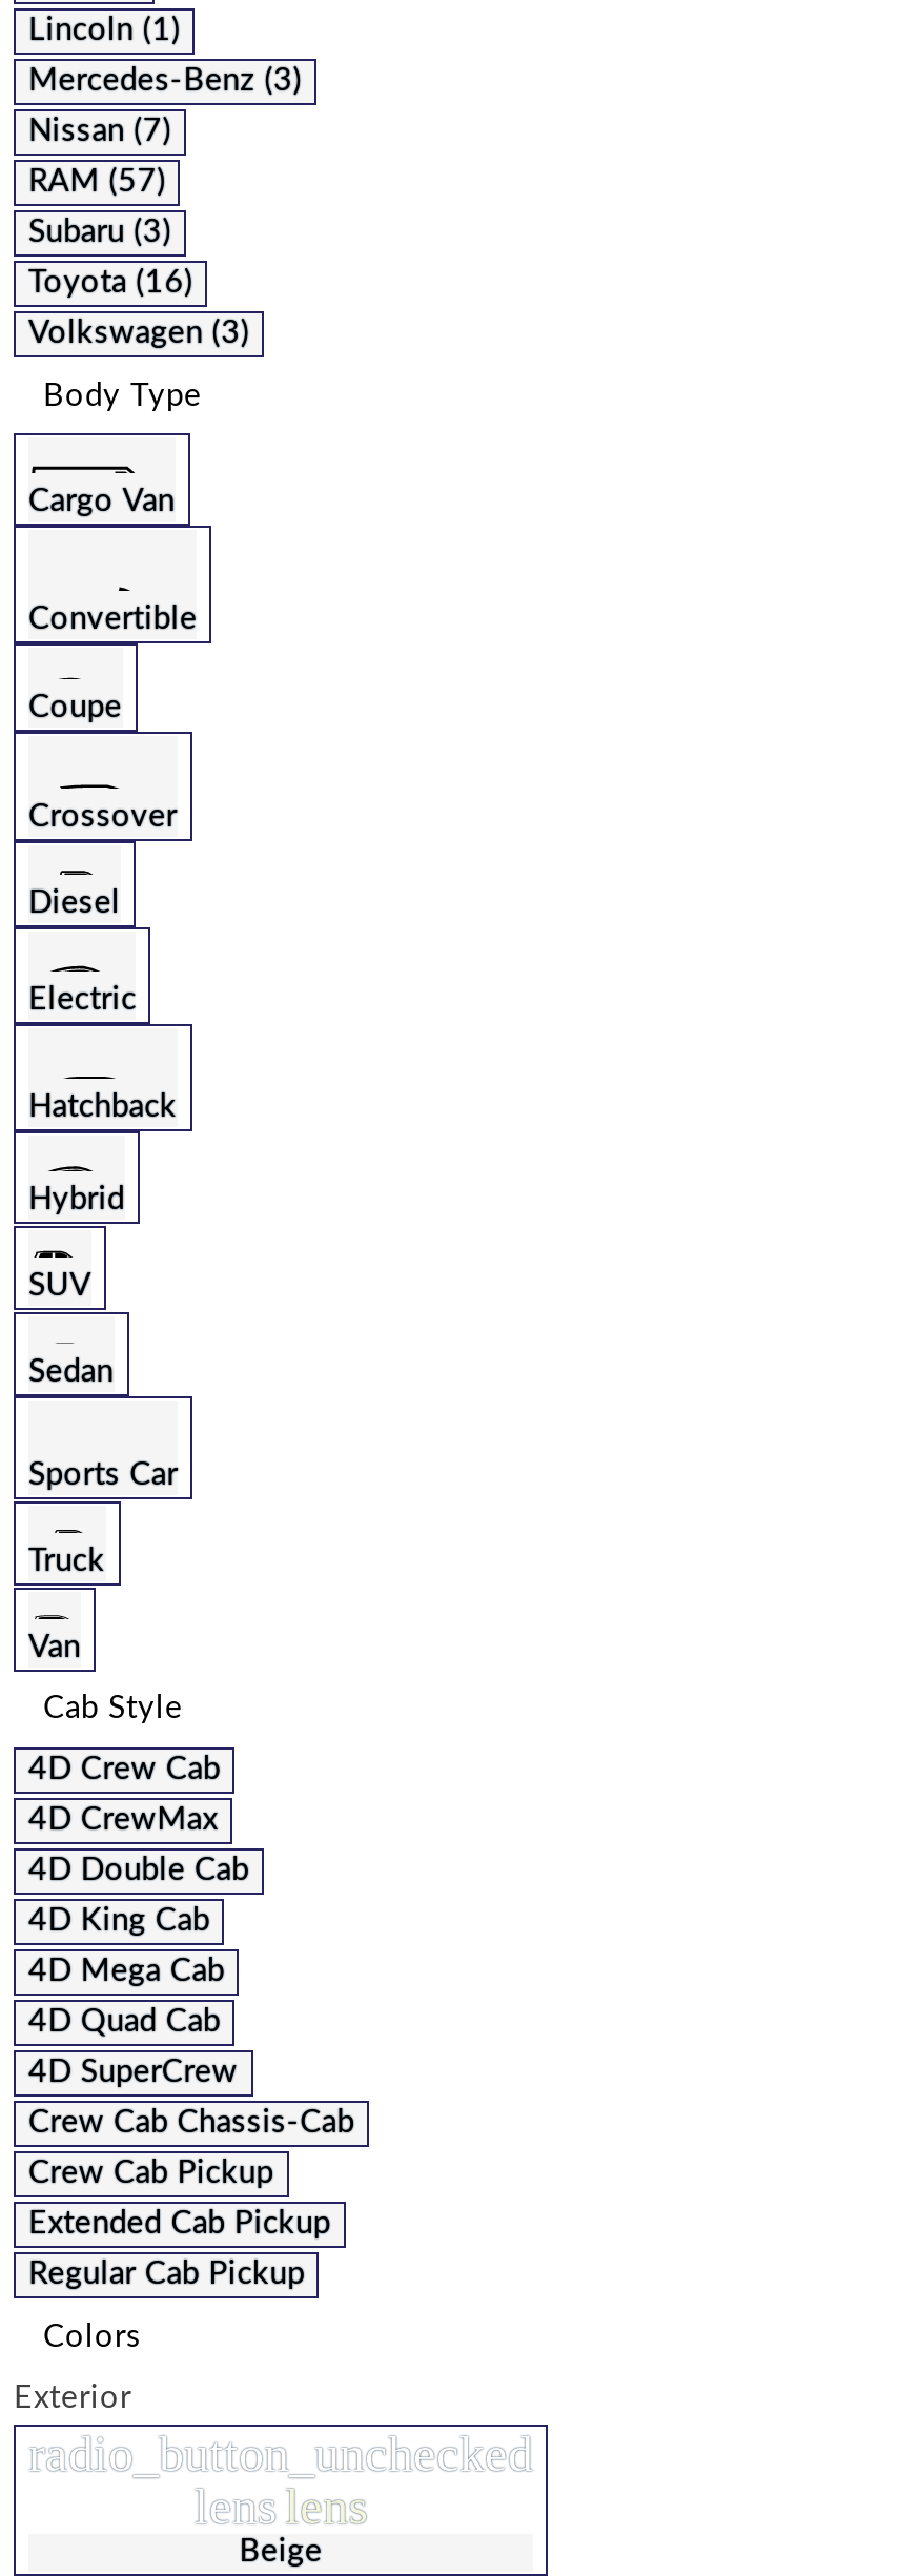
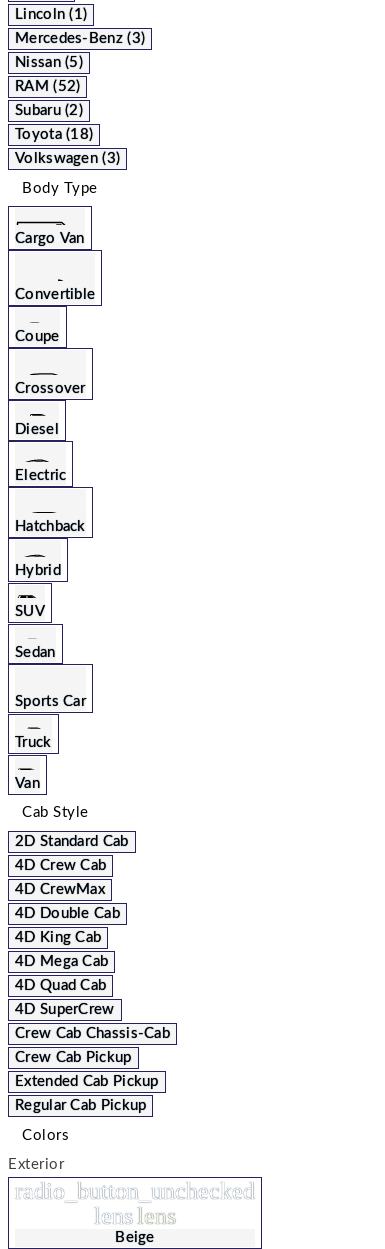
- Nissan (7)
+ Nissan (5)

- RAM (57)
+ RAM (52)

- Subaru (3)
+ Subaru (2)

- Toyota (16)
+ Toyota (18)

+ 2D Standard Cab
